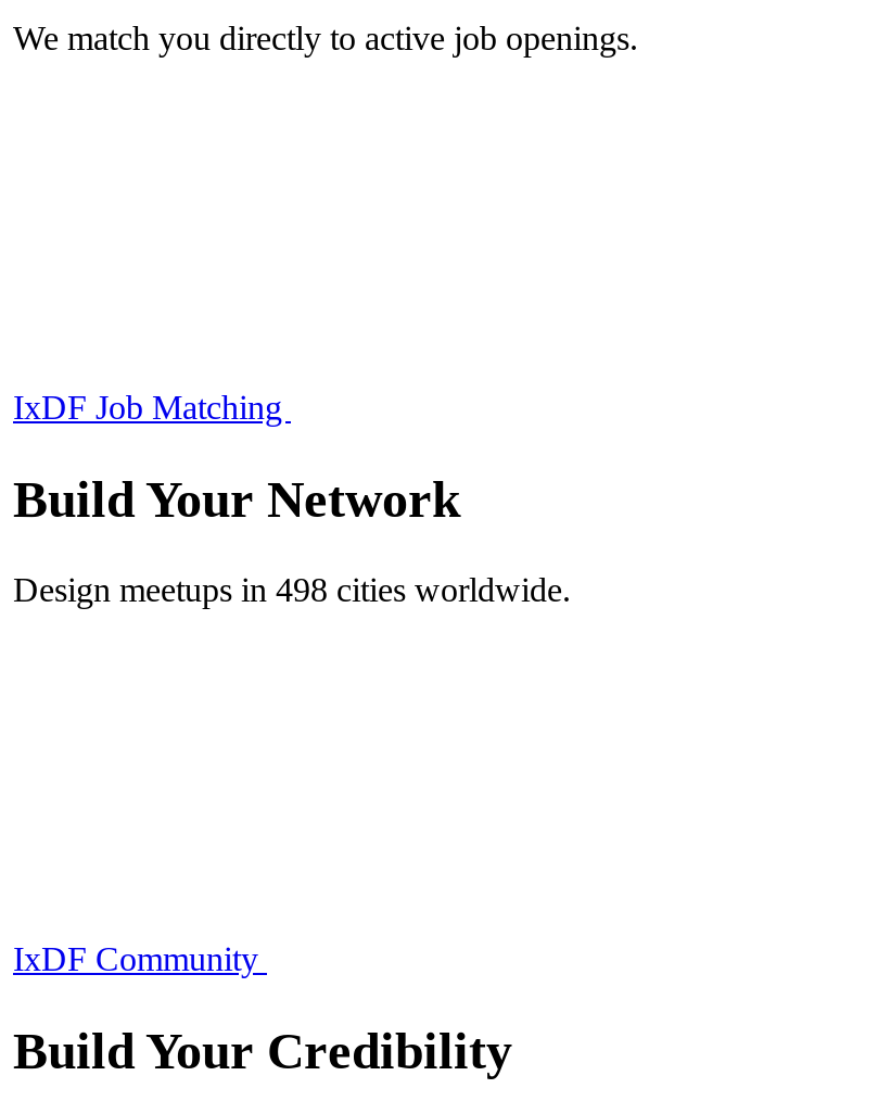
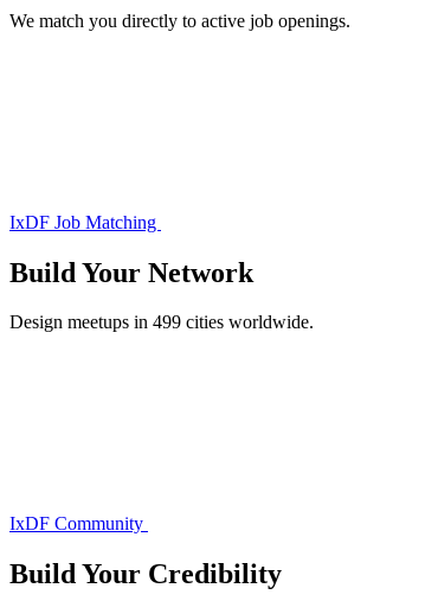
- Design meetups in 498 cities worldwide.
+ Design meetups in 499 cities worldwide.
